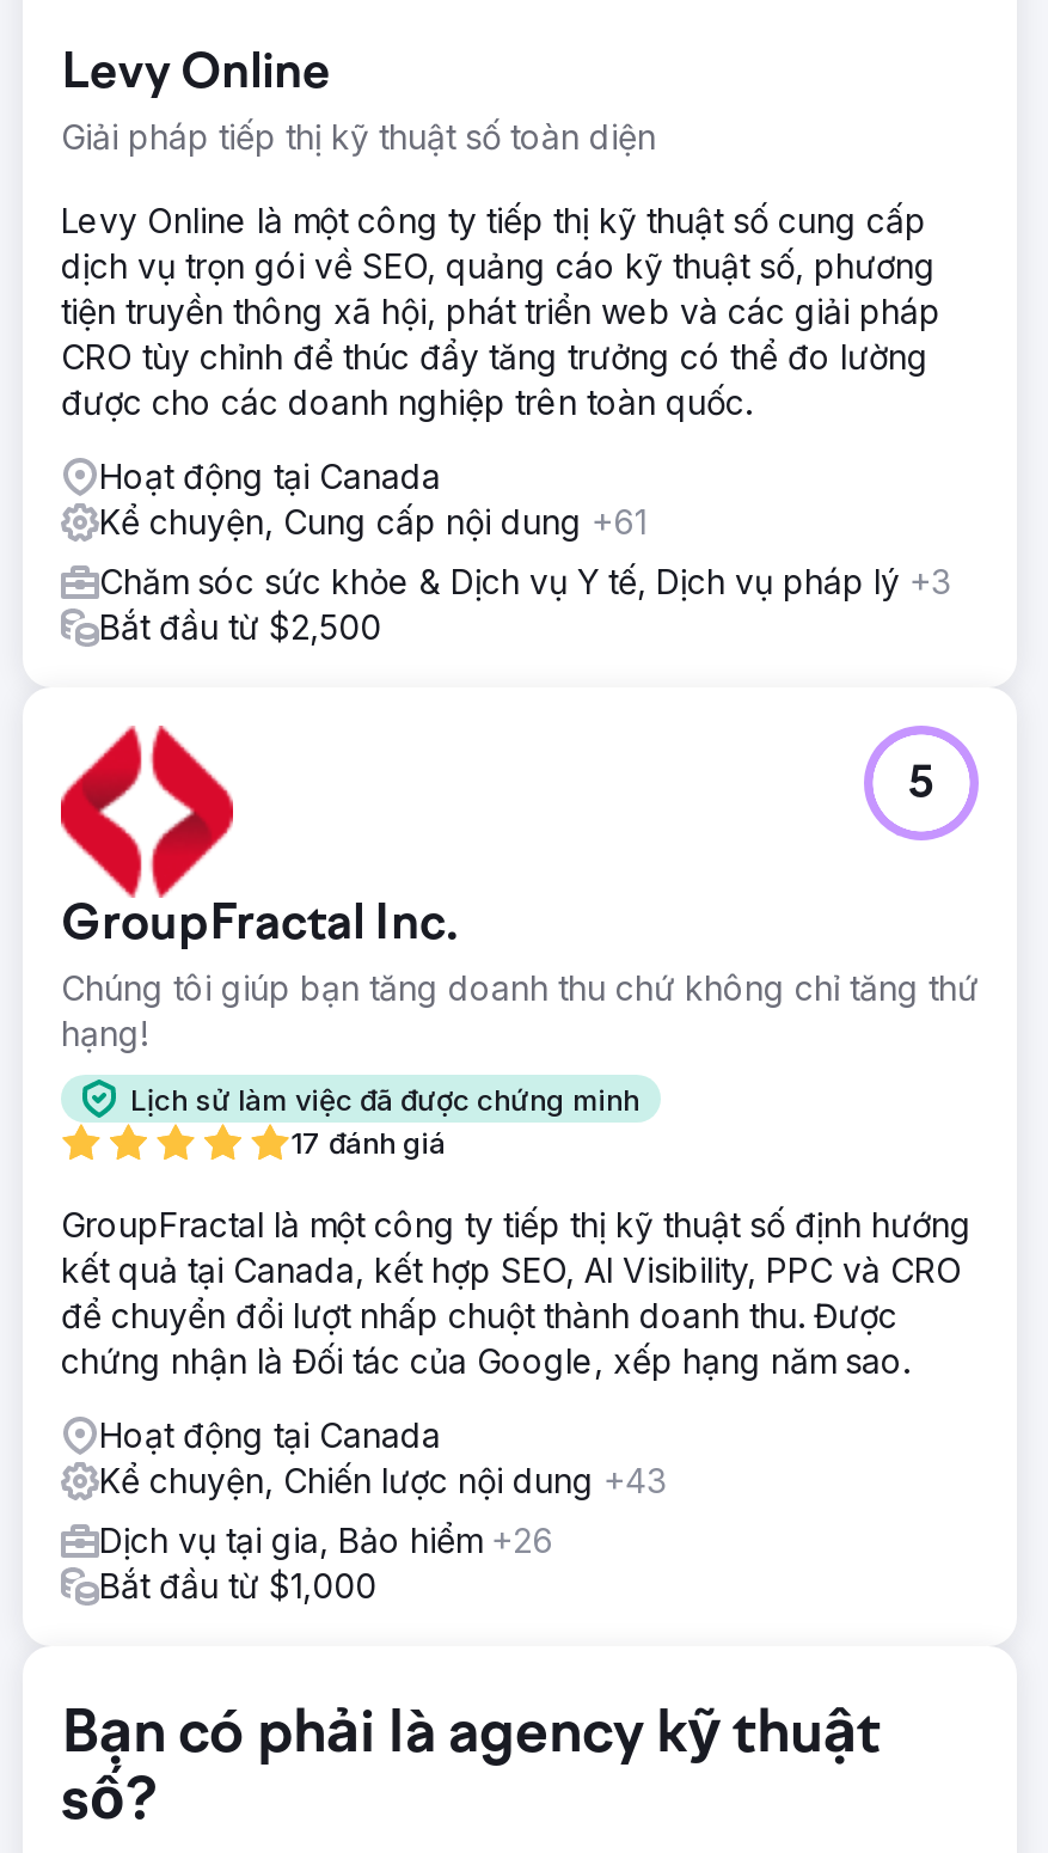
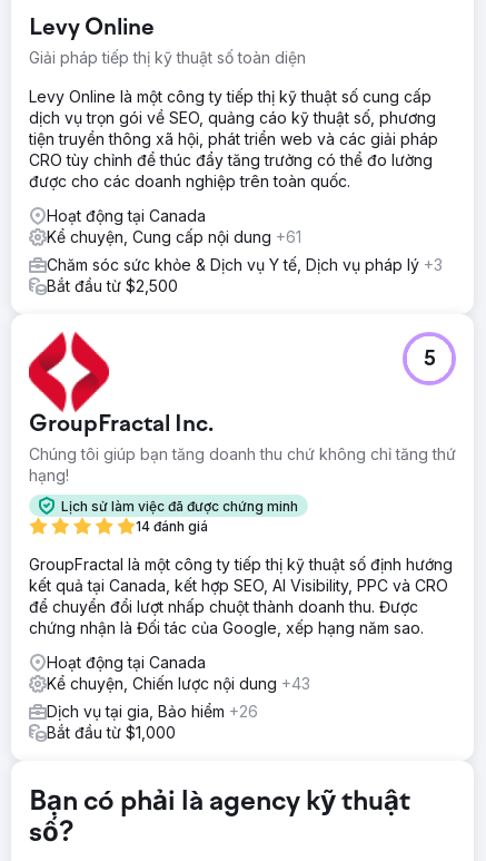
- 17 đánh giá
+ 14 đánh giá
